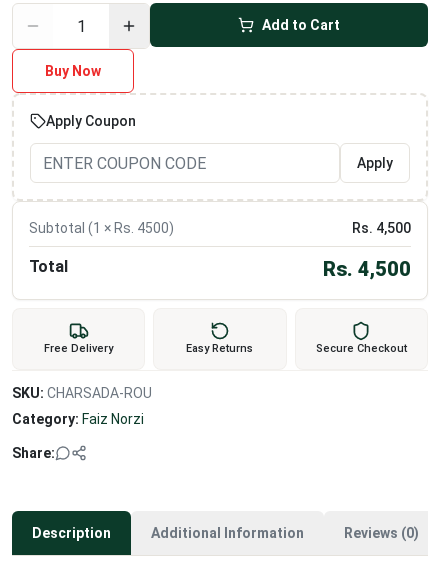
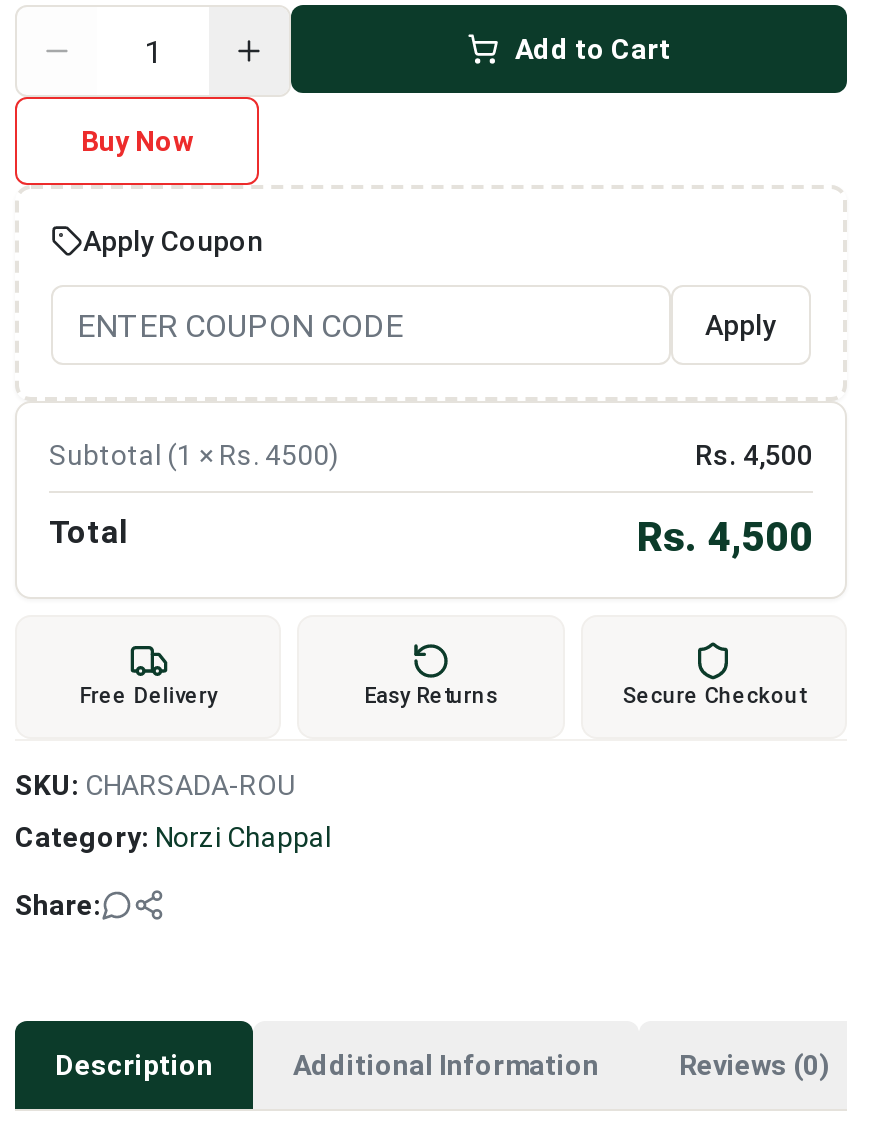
- Category: Faiz Norzi
+ Category: Norzi Chappal
